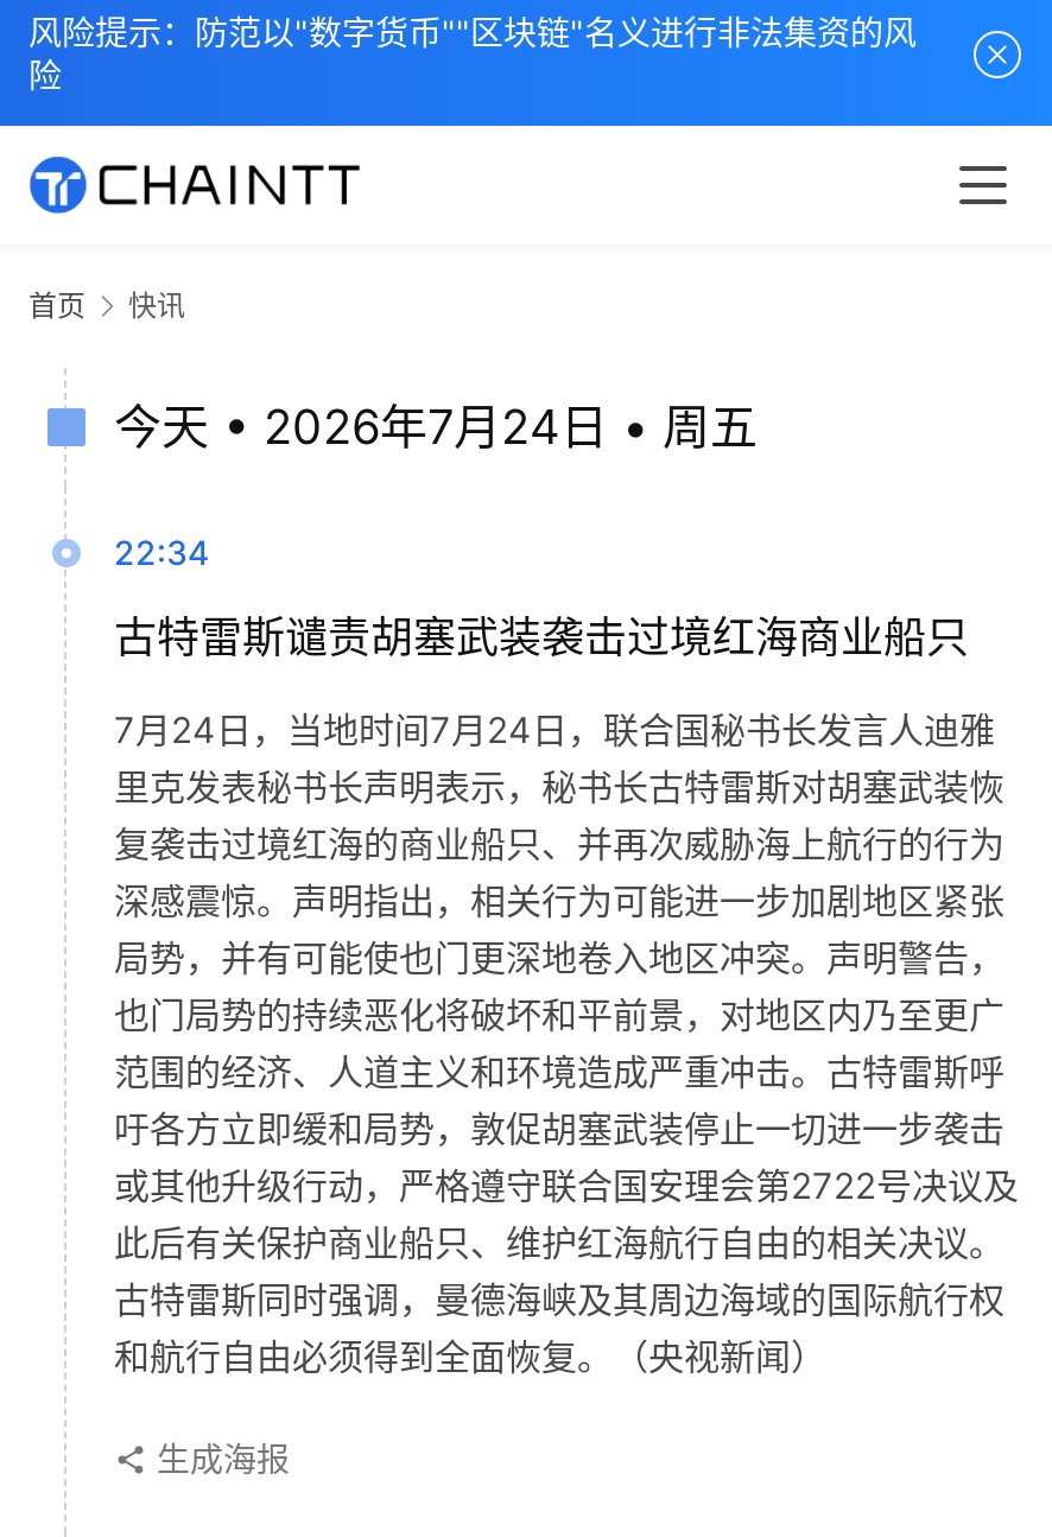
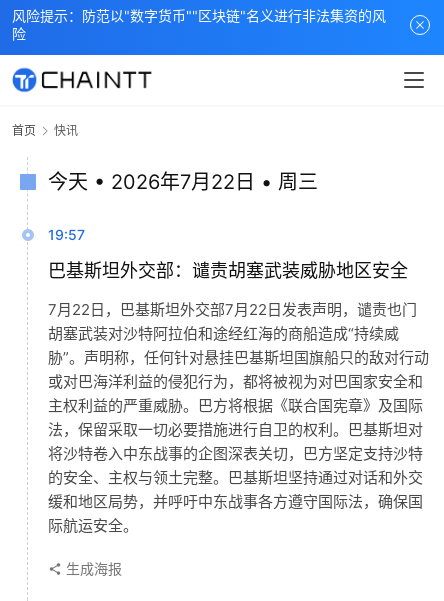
- 今天 • 2026年7月24日 • 周五
+ 今天 • 2026年7月22日 • 周三

- 22:34
+ 19:57

- 古特雷斯谴责胡塞武装袭击过境红海商业船只
+ 巴基斯坦外交部：谴责胡塞武装威胁地区安全

- 7月24日，当地时间7月24日，联合国秘书长发言人迪雅
- 里克发表秘书长声明表示，秘书长古特雷斯对胡塞武装恢
- 复袭击过境红海的商业船只、并再次威胁海上航行的行为
- 深感震惊。声明指出，相关行为可能进一步加剧地区紧张
- 局势，并有可能使也门更深地卷入地区冲突。声明警告，
- 也门局势的持续恶化将破坏和平前景，对地区内乃至更广
- 范围的经济、人道主义和环境造成严重冲击。古特雷斯呼
- 吁各方立即缓和局势，敦促胡塞武装停止一切进一步袭击
- 或其他升级行动，严格遵守联合国安理会第2722号决议及
- 此后有关保护商业船只、维护红海航行自由的相关决议。
- 古特雷斯同时强调，曼德海峡及其周边海域的国际航行权
- 和航行自由必须得到全面恢复。（央视新闻）
+ 7月22日，巴基斯坦外交部7月22日发表声明，谴责也门
+ 胡塞武装对沙特阿拉伯和途经红海的商船造成“持续威
+ 胁”。声明称，任何针对悬挂巴基斯坦国旗船只的敌对行动
+ 或对巴海洋利益的侵犯行为，都将被视为对巴国家安全和
+ 主权利益的严重威胁。巴方将根据《联合国宪章》及国际
+ 法，保留采取一切必要措施进行自卫的权利。巴基斯坦对
+ 将沙特卷入中东战事的企图深表关切，巴方坚定支持沙特
+ 的安全、主权与领土完整。巴基斯坦坚持通过对话和外交
+ 缓和地区局势，并呼吁中东战事各方遵守国际法，确保国
+ 际航运安全。
